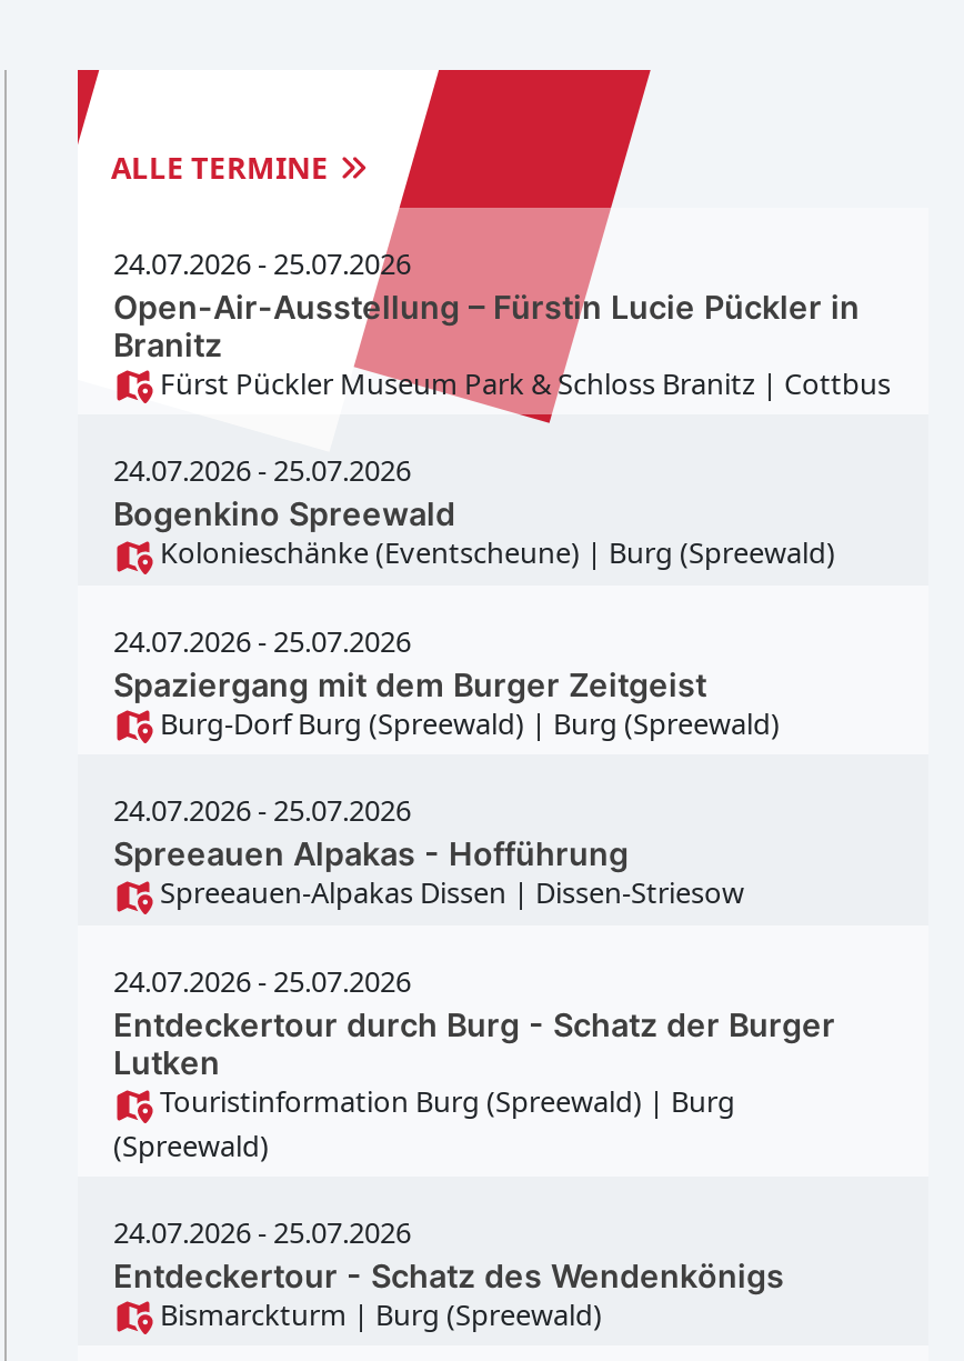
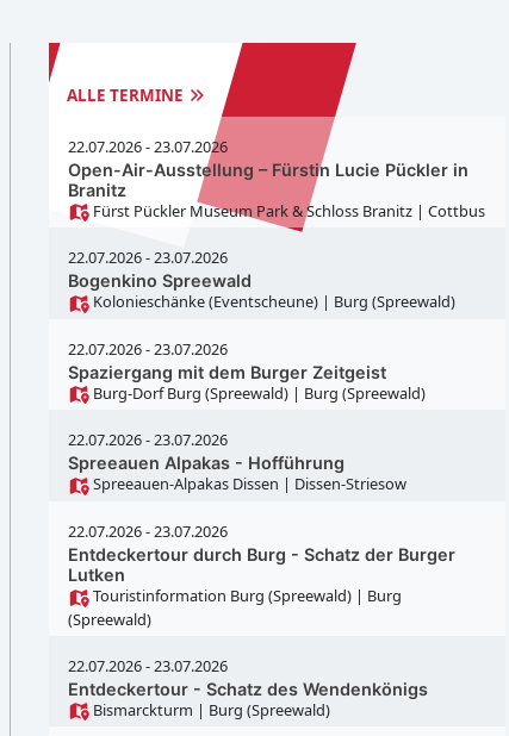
- 24.07.2026 - 25.07.2026
+ 22.07.2026 - 23.07.2026

- 24.07.2026 - 25.07.2026
+ 22.07.2026 - 23.07.2026

- 24.07.2026 - 25.07.2026
+ 22.07.2026 - 23.07.2026

- 24.07.2026 - 25.07.2026
+ 22.07.2026 - 23.07.2026

- 24.07.2026 - 25.07.2026
+ 22.07.2026 - 23.07.2026

- 24.07.2026 - 25.07.2026
+ 22.07.2026 - 23.07.2026
